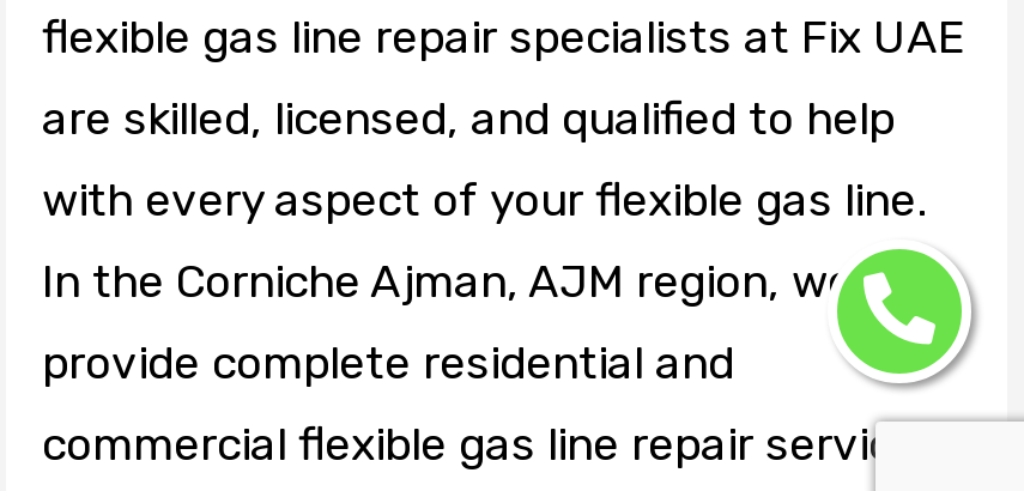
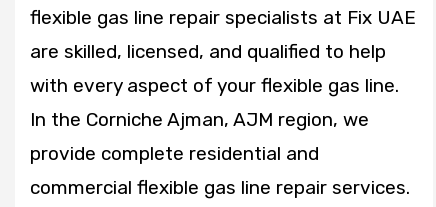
- [image]
